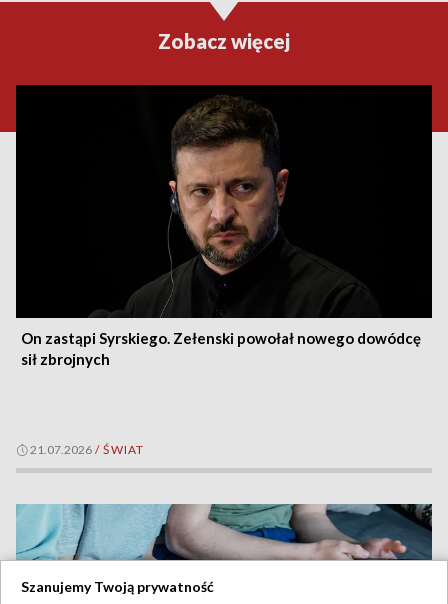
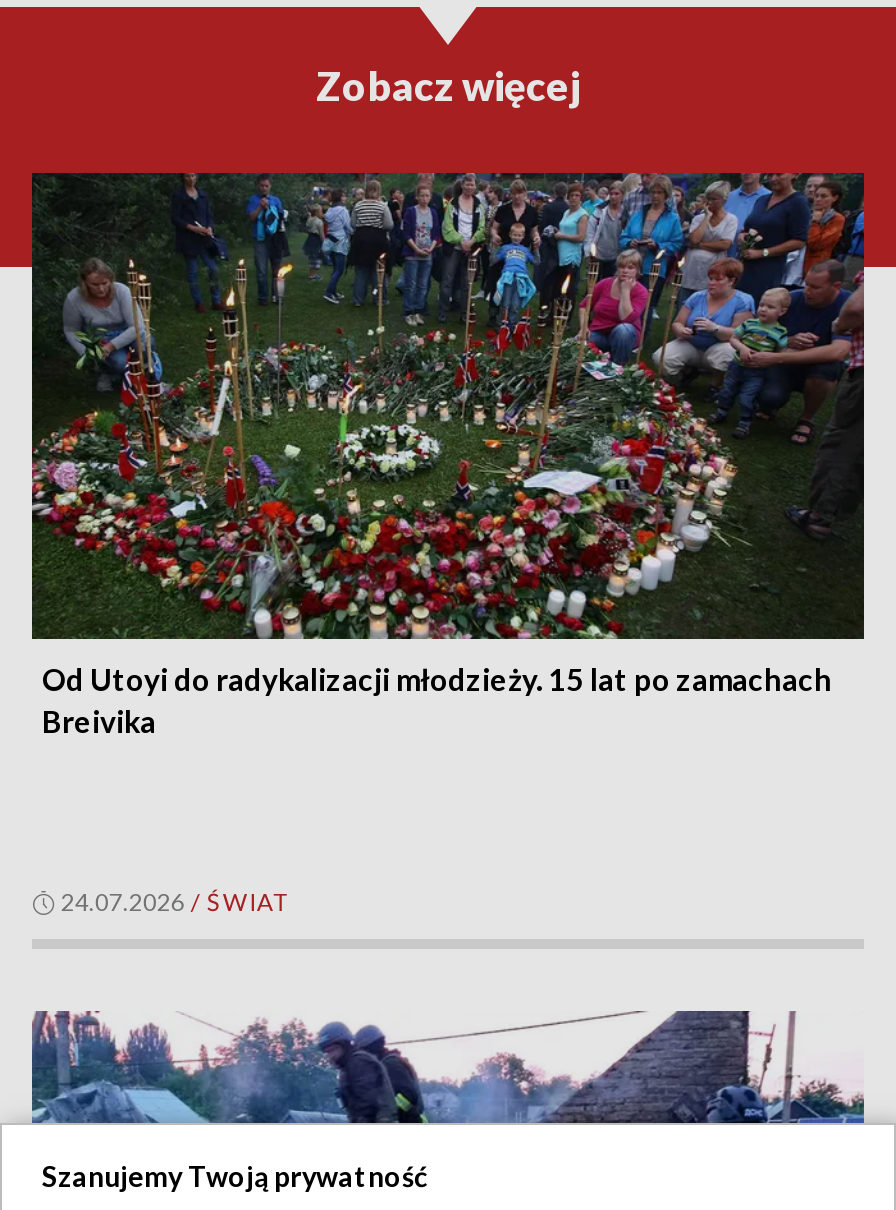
- [image]
- On zastąpi Syrskiego. Zełenski powołał nowego dowódcę
- sił zbrojnych
+ [image]
+ Od Utoyi do radykalizacji młodzieży. 15 lat po zamachach
+ Breivika

- 21.07.2026 / ŚWIAT
+ 24.07.2026 / ŚWIAT

- [image]
+ [image]
